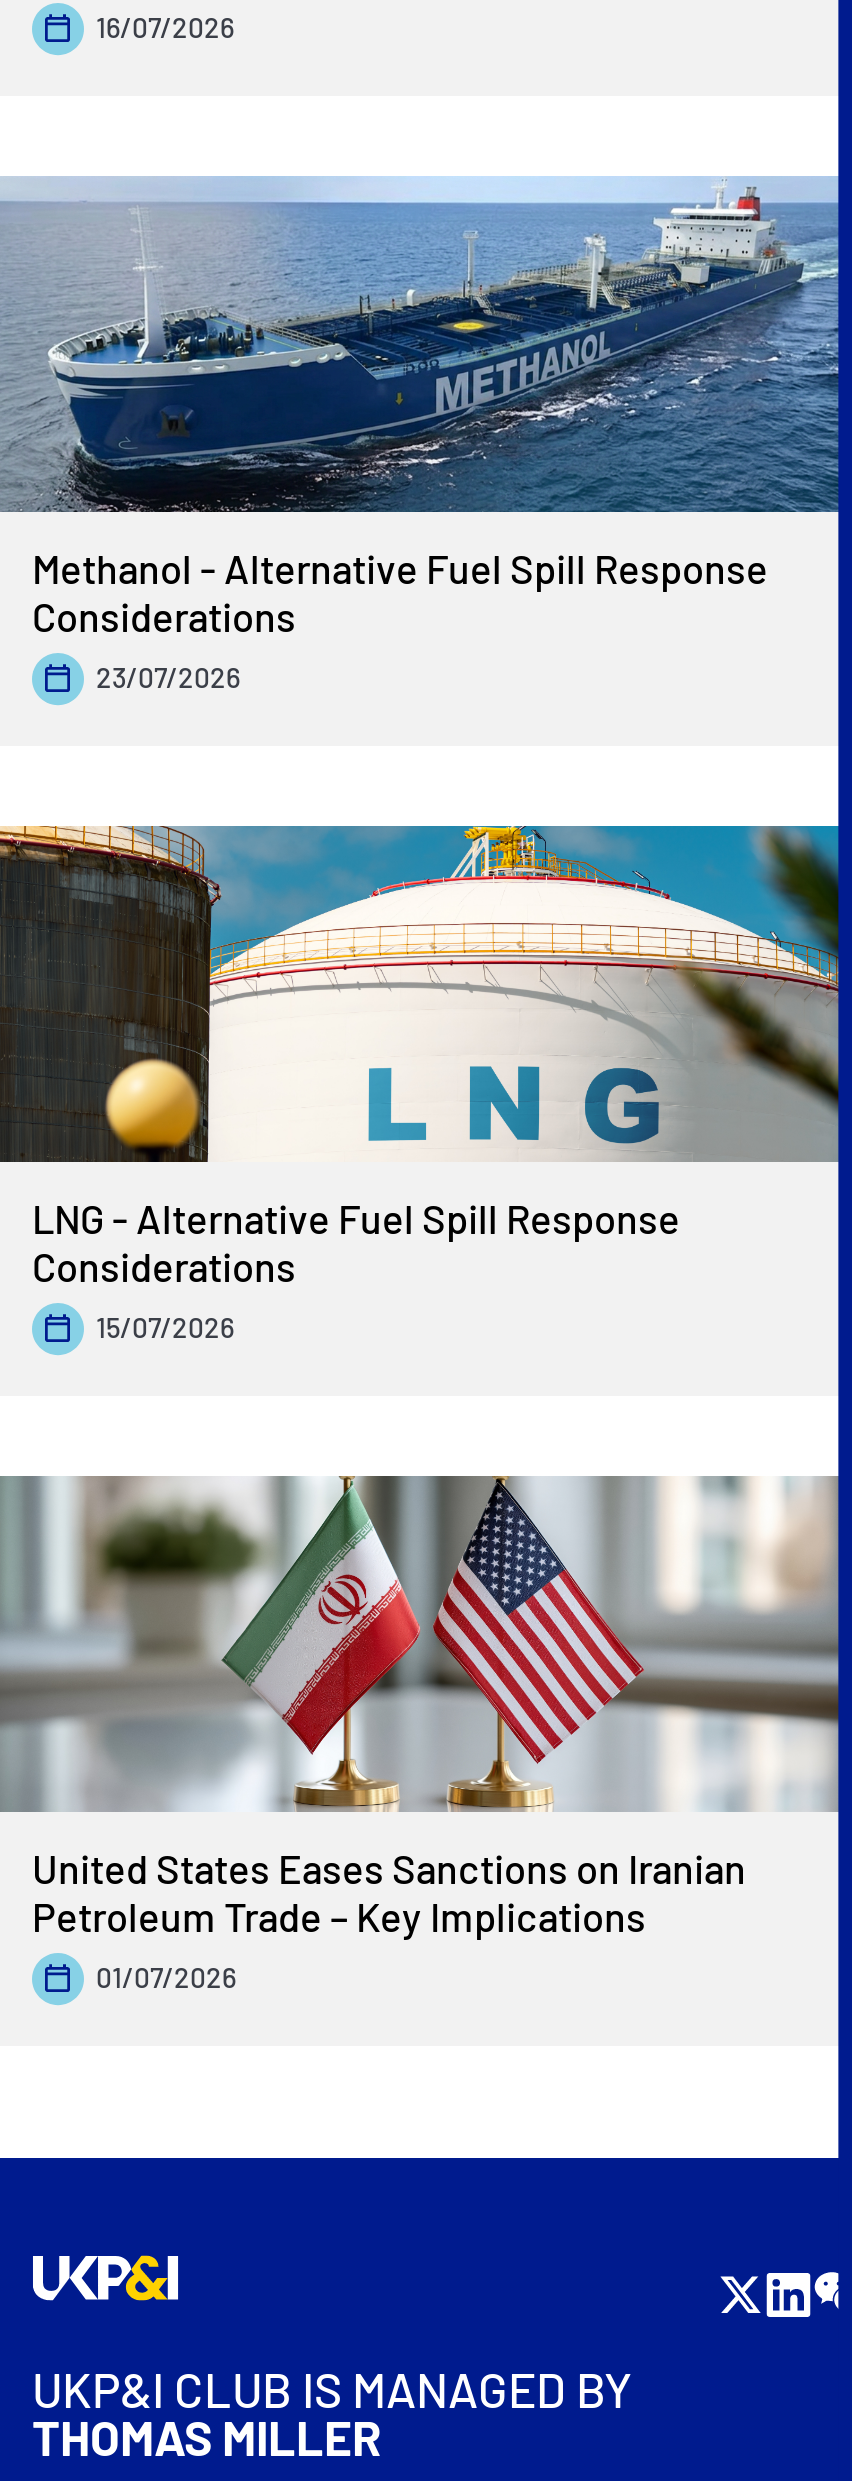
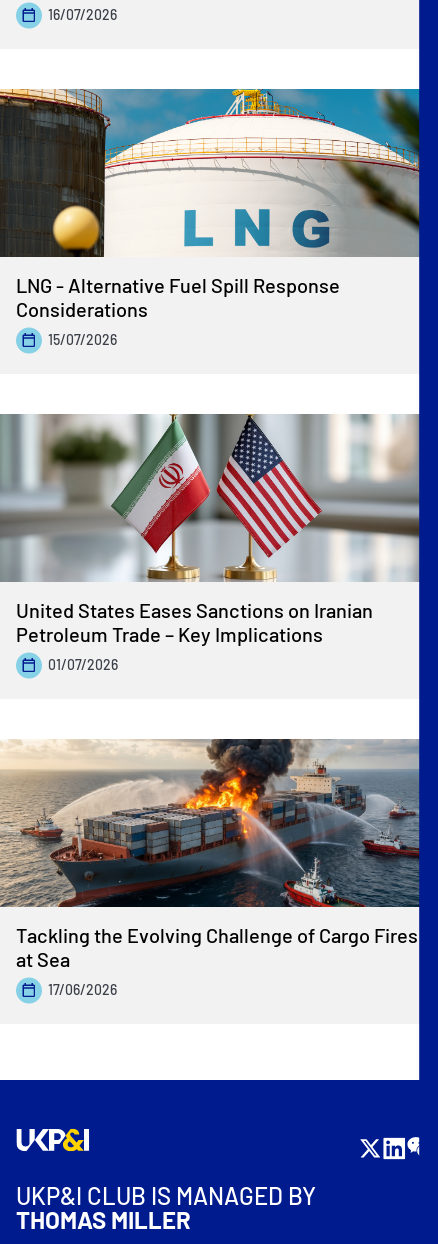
- [image]
- Methanol - Alternative Fuel Spill Response
- Considerations
- 23/07/2026

moved up: [image] | LNG - Alternative Fuel Spill Response | Considerations | 15/07/2026 | United States Eases Sanctions on Iranian | Petroleum Trade – Key Implications | 01/07/2026

+ [image]
+ Tackling the Evolving Challenge of Cargo Fires
+ at Sea
+ 17/06/2026
